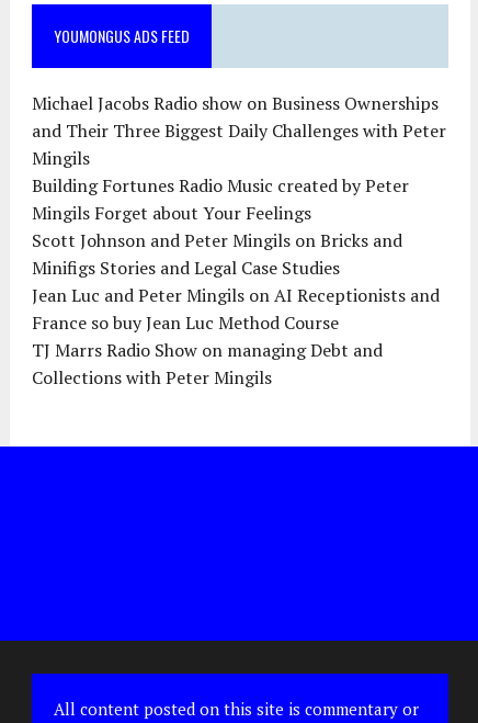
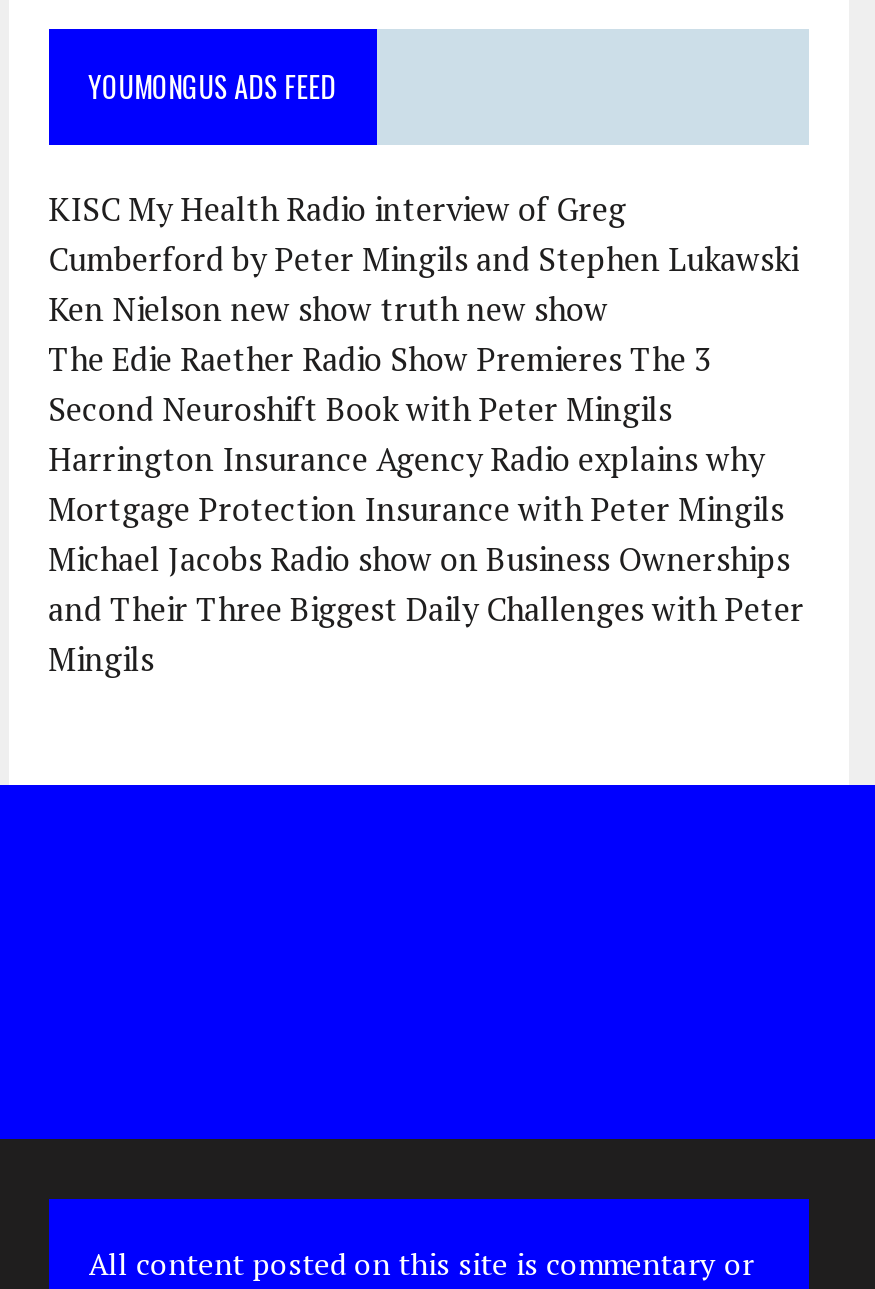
+ KISC My Health Radio interview of Greg
+ Cumberford by Peter Mingils and Stephen Lukawski
+ Ken Nielson new show truth new show
+ The Edie Raether Radio Show Premieres The 3
+ Second Neuroshift Book with Peter Mingils
+ Harrington Insurance Agency Radio explains why
+ Mortgage Protection Insurance with Peter Mingils

moved down: Michael Jacobs Radio show on Business Ownerships | and Their Three Biggest Daily Challenges with Peter | Mingils

- Building Fortunes Radio Music created by Peter
- Mingils Forget about Your Feelings
- Scott Johnson and Peter Mingils on Bricks and
- Minifigs Stories and Legal Case Studies
- Jean Luc and Peter Mingils on AI Receptionists and
- France so buy Jean Luc Method Course
- TJ Marrs Radio Show on managing Debt and
- Collections with Peter Mingils
